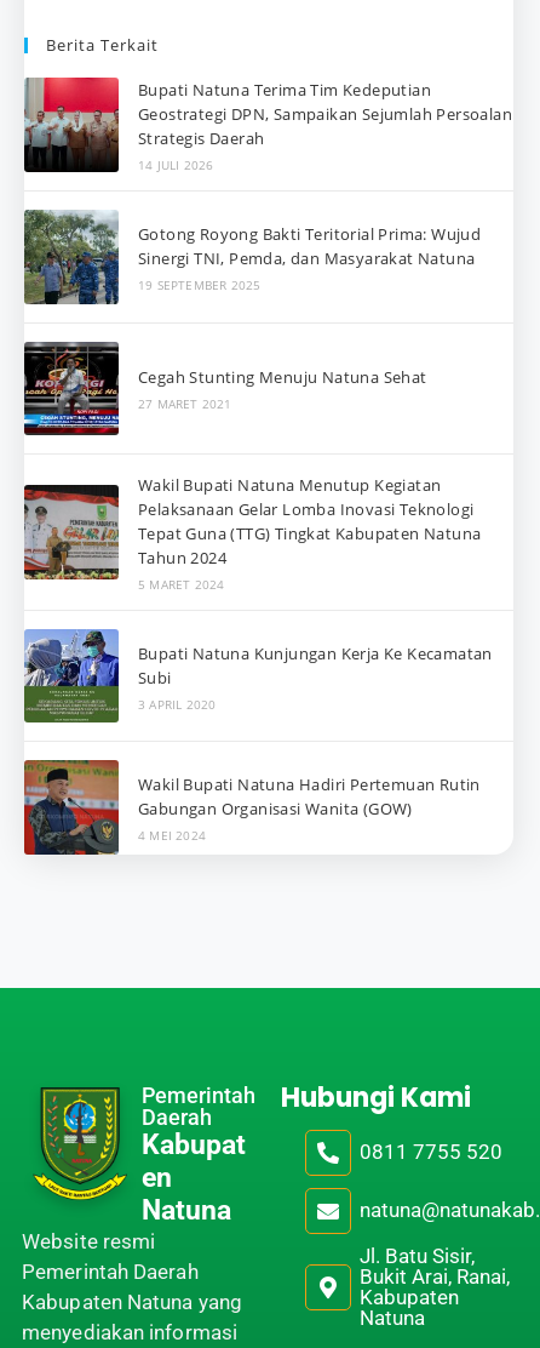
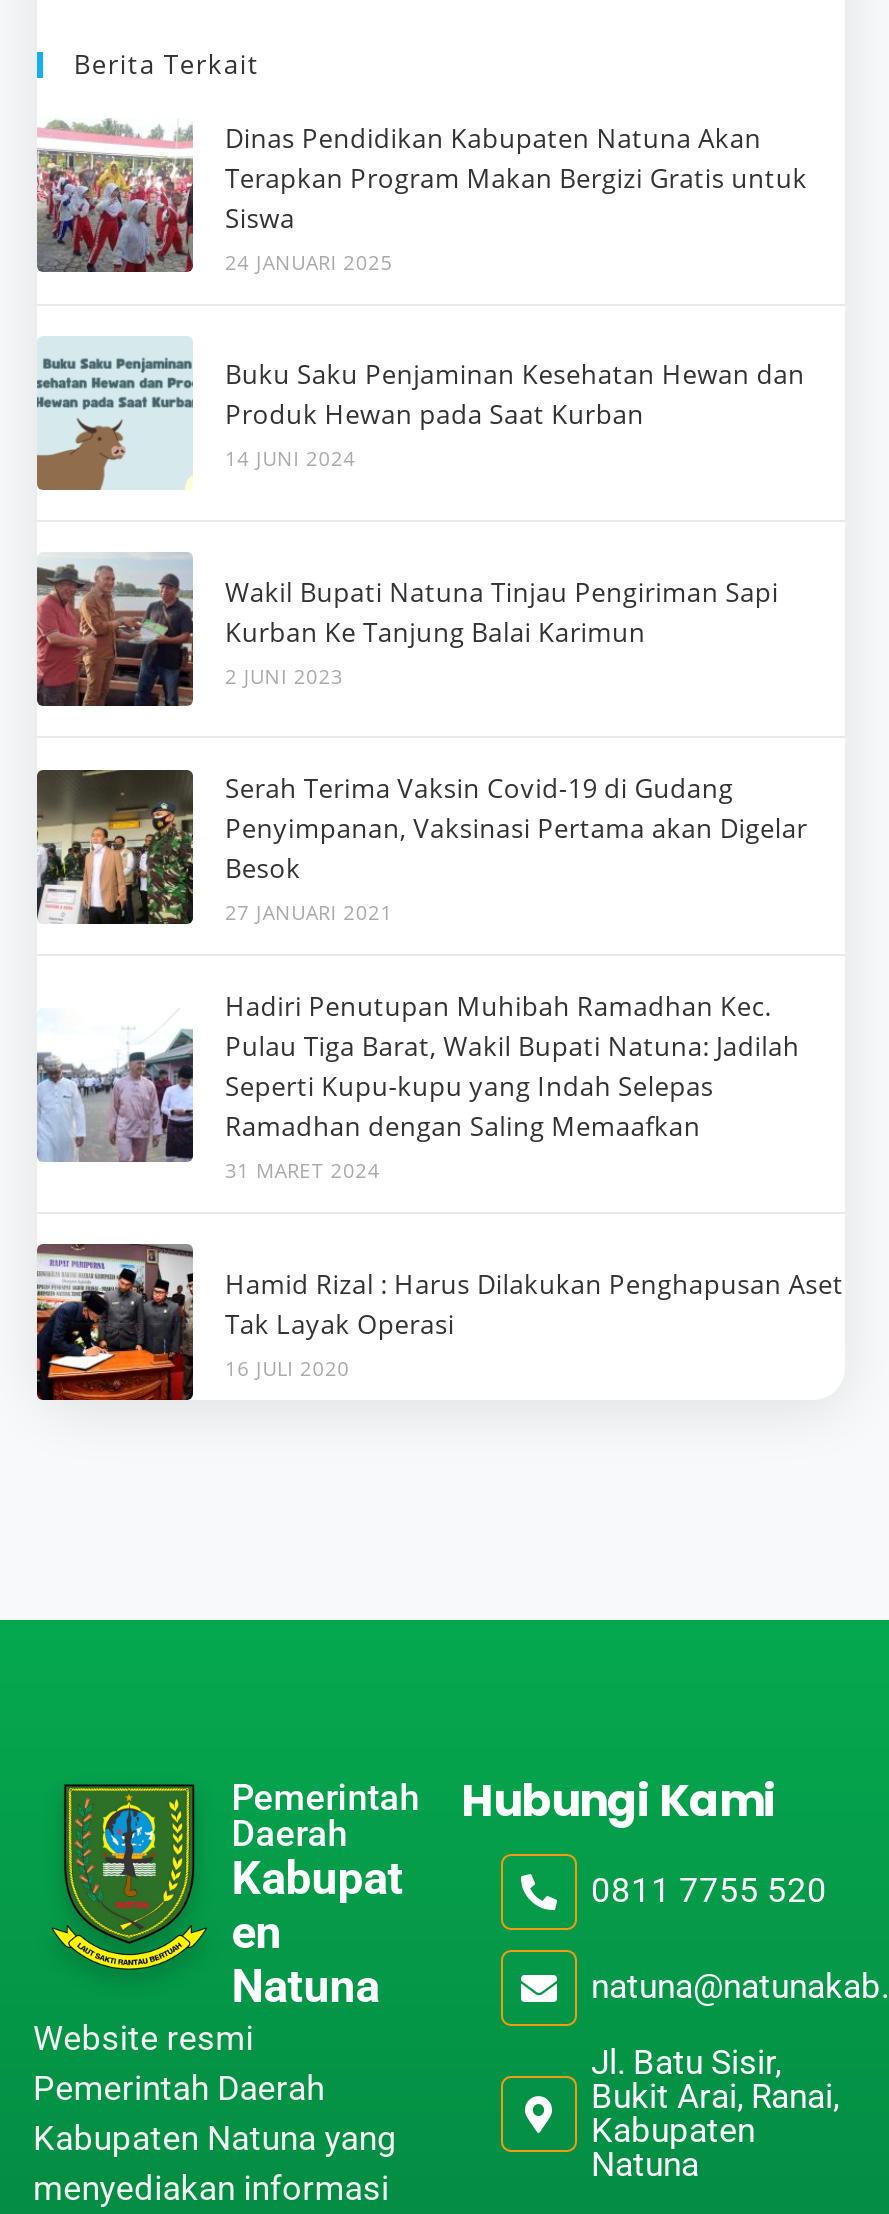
- [image]
- Bupati Natuna Terima Tim Kedeputian
- Geostrategi DPN, Sampaikan Sejumlah Persoalan
- Strategis Daerah
- 14 JULI 2026
+ [image]
+ Dinas Pendidikan Kabupaten Natuna Akan
+ Terapkan Program Makan Bergizi Gratis untuk
+ Siswa
+ 24 JANUARI 2025

- [image]
- Gotong Royong Bakti Teritorial Prima: Wujud
- Sinergi TNI, Pemda, dan Masyarakat Natuna
- 19 SEPTEMBER 2025
+ [image]
+ Buku Saku Penjaminan Kesehatan Hewan dan
+ Produk Hewan pada Saat Kurban
+ 14 JUNI 2024

- [image]
- Cegah Stunting Menuju Natuna Sehat
- 27 MARET 2021
+ [image]
+ Wakil Bupati Natuna Tinjau Pengiriman Sapi
+ Kurban Ke Tanjung Balai Karimun
+ 2 JUNI 2023

- [image]
- Wakil Bupati Natuna Menutup Kegiatan
- Pelaksanaan Gelar Lomba Inovasi Teknologi
- Tepat Guna (TTG) Tingkat Kabupaten Natuna
- Tahun 2024
- 5 MARET 2024
+ [image]
+ Serah Terima Vaksin Covid-19 di Gudang
+ Penyimpanan, Vaksinasi Pertama akan Digelar
+ Besok
+ 27 JANUARI 2021

- [image]
- Bupati Natuna Kunjungan Kerja Ke Kecamatan
- Subi
- 3 APRIL 2020
+ [image]
+ Hadiri Penutupan Muhibah Ramadhan Kec.
+ Pulau Tiga Barat, Wakil Bupati Natuna: Jadilah
+ Seperti Kupu-kupu yang Indah Selepas
+ Ramadhan dengan Saling Memaafkan
+ 31 MARET 2024

- [image]
- Wakil Bupati Natuna Hadiri Pertemuan Rutin
- Gabungan Organisasi Wanita (GOW)
- 4 MEI 2024
+ [image]
+ Hamid Rizal : Harus Dilakukan Penghapusan Aset
+ Tak Layak Operasi
+ 16 JULI 2020
